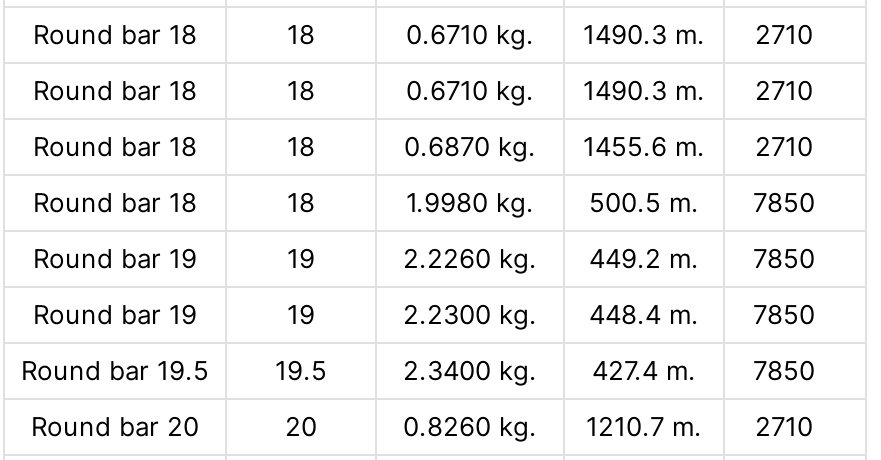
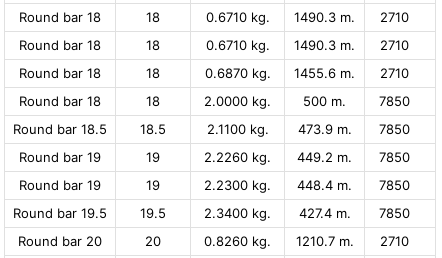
- 1.9980 kg.
- 500.5 m.
+ 2.0000 kg.
+ 500 m.
+ 7850
+ Round bar 18.5
+ 18.5
+ 2.1100 kg.
+ 473.9 m.
